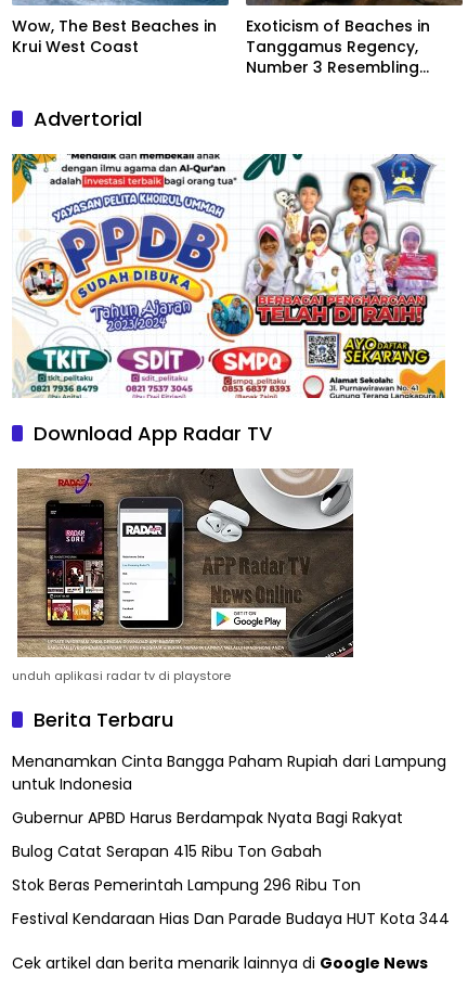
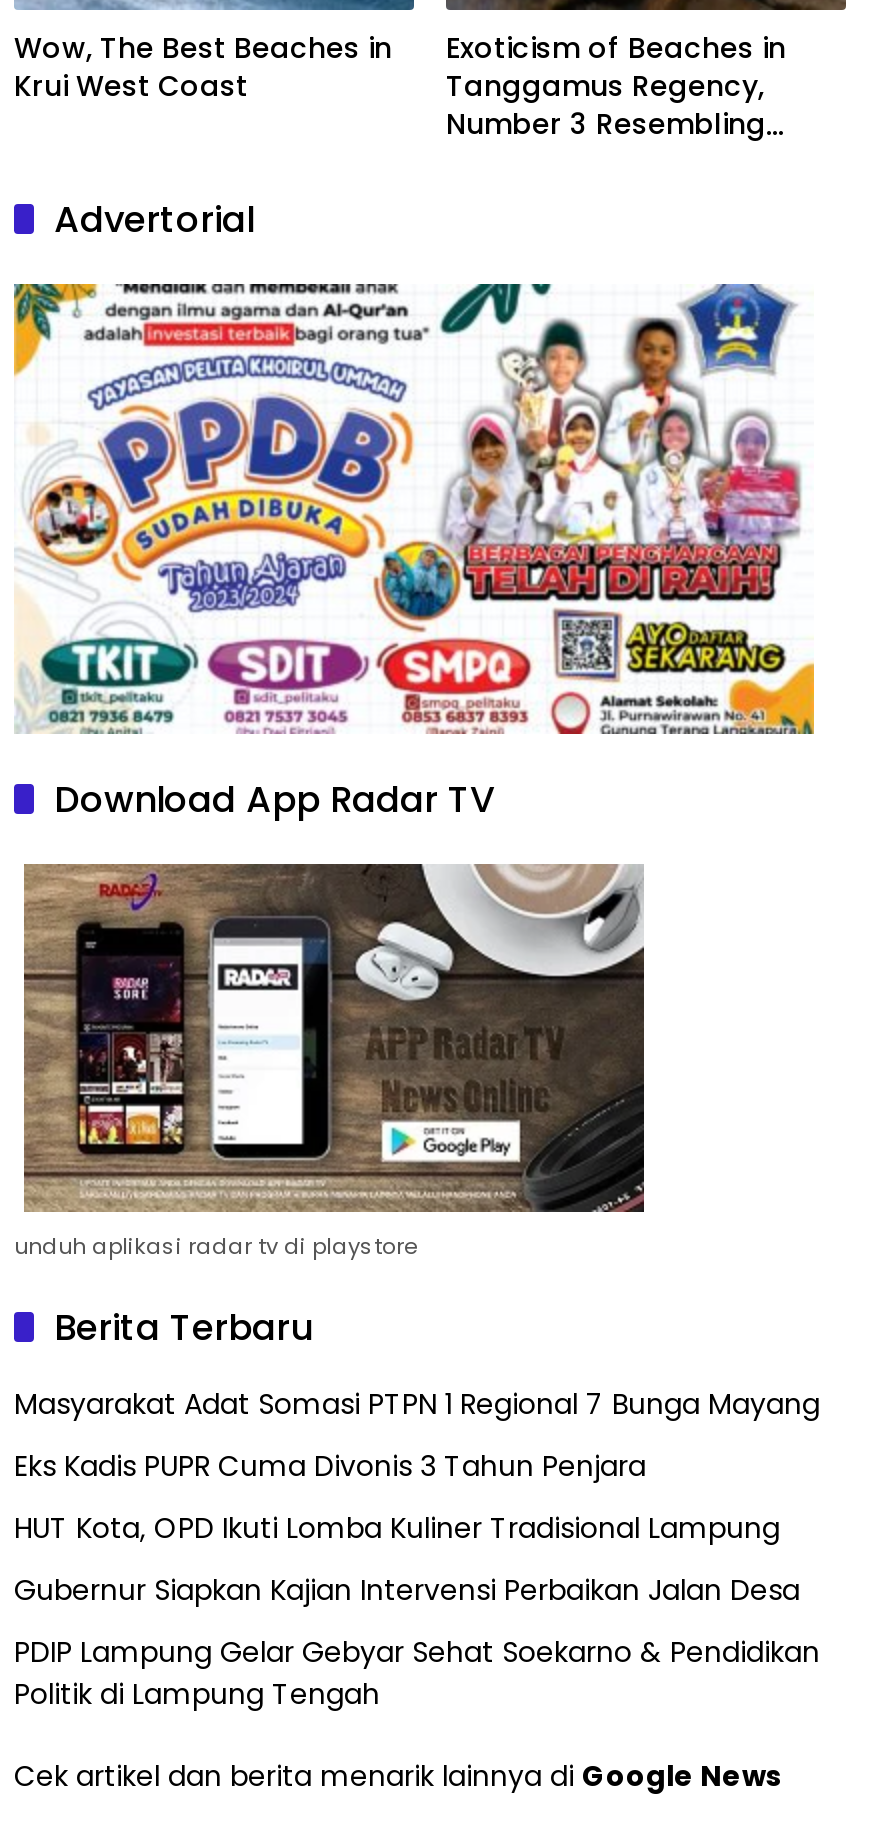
- Menanamkan Cinta Bangga Paham Rupiah dari Lampung
- untuk Indonesia
+ Masyarakat Adat Somasi PTPN 1 Regional 7 Bunga Mayang

- Gubernur APBD Harus Berdampak Nyata Bagi Rakyat
+ Eks Kadis PUPR Cuma Divonis 3 Tahun Penjara

- Bulog Catat Serapan 415 Ribu Ton Gabah
+ HUT Kota, OPD Ikuti Lomba Kuliner Tradisional Lampung

- Stok Beras Pemerintah Lampung 296 Ribu Ton
+ Gubernur Siapkan Kajian Intervensi Perbaikan Jalan Desa

- Festival Kendaraan Hias Dan Parade Budaya HUT Kota 344
+ PDIP Lampung Gelar Gebyar Sehat Soekarno & Pendidikan
+ Politik di Lampung Tengah
